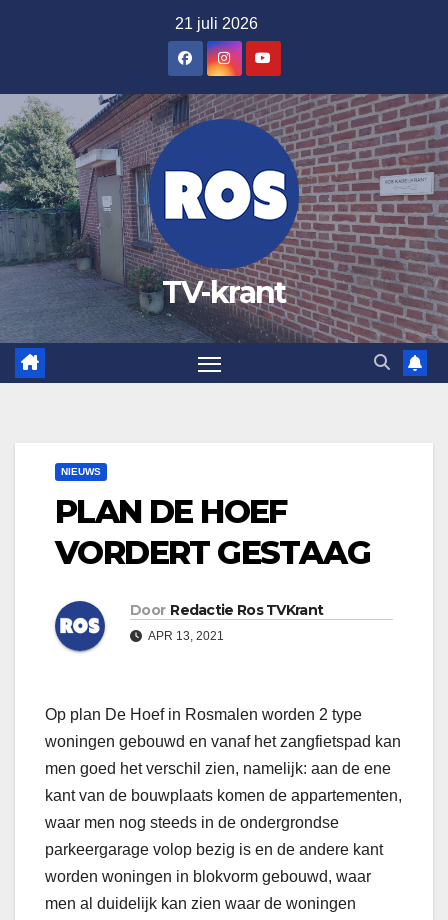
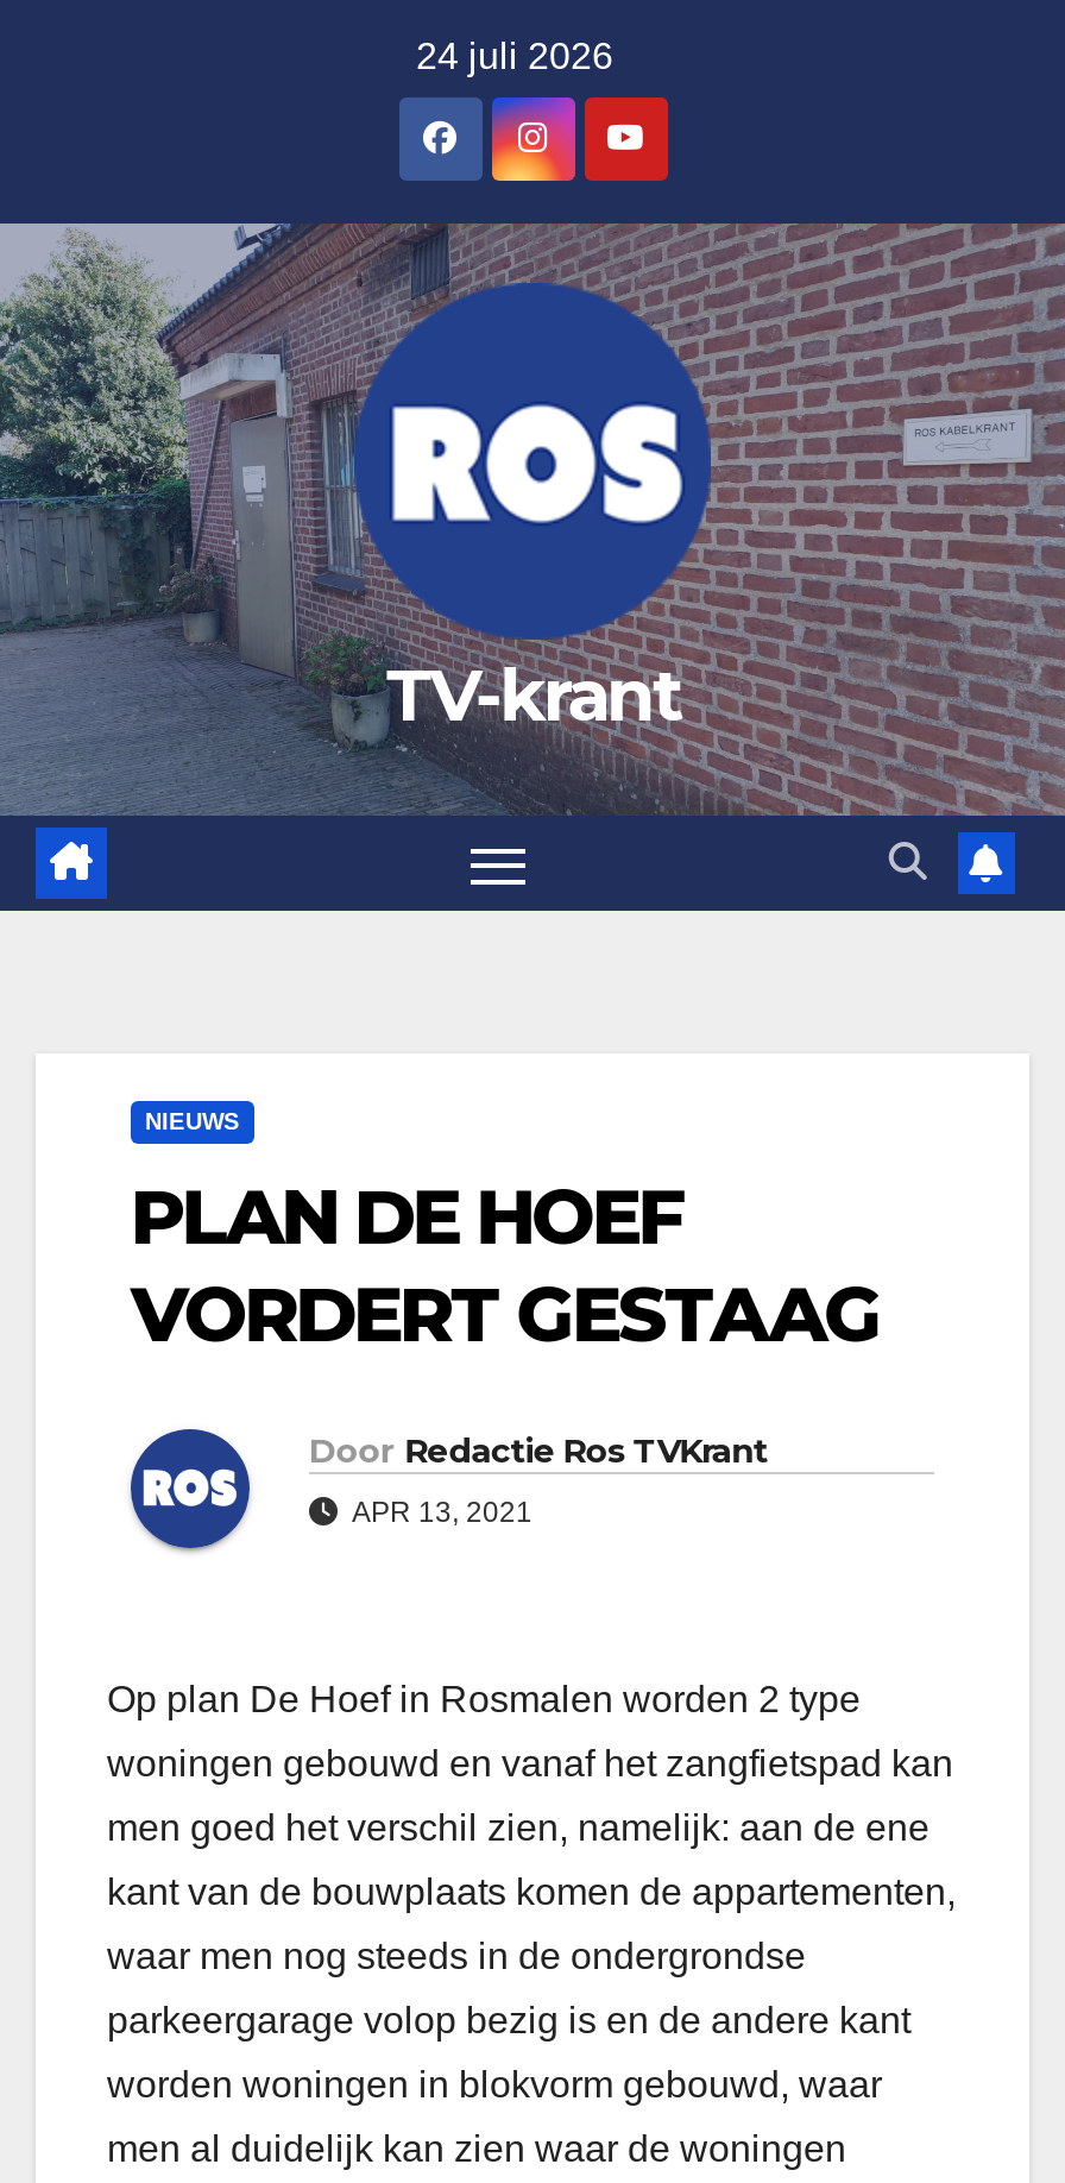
- 21 juli 2026
+ 24 juli 2026
